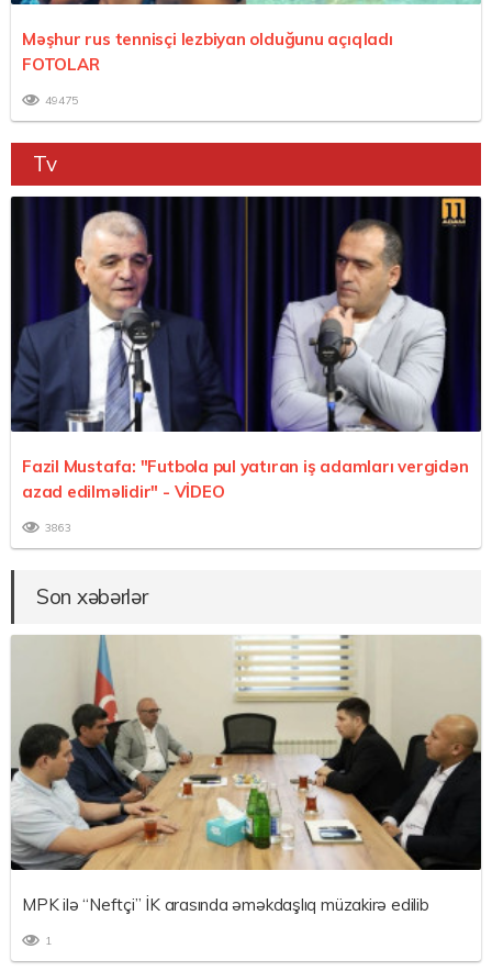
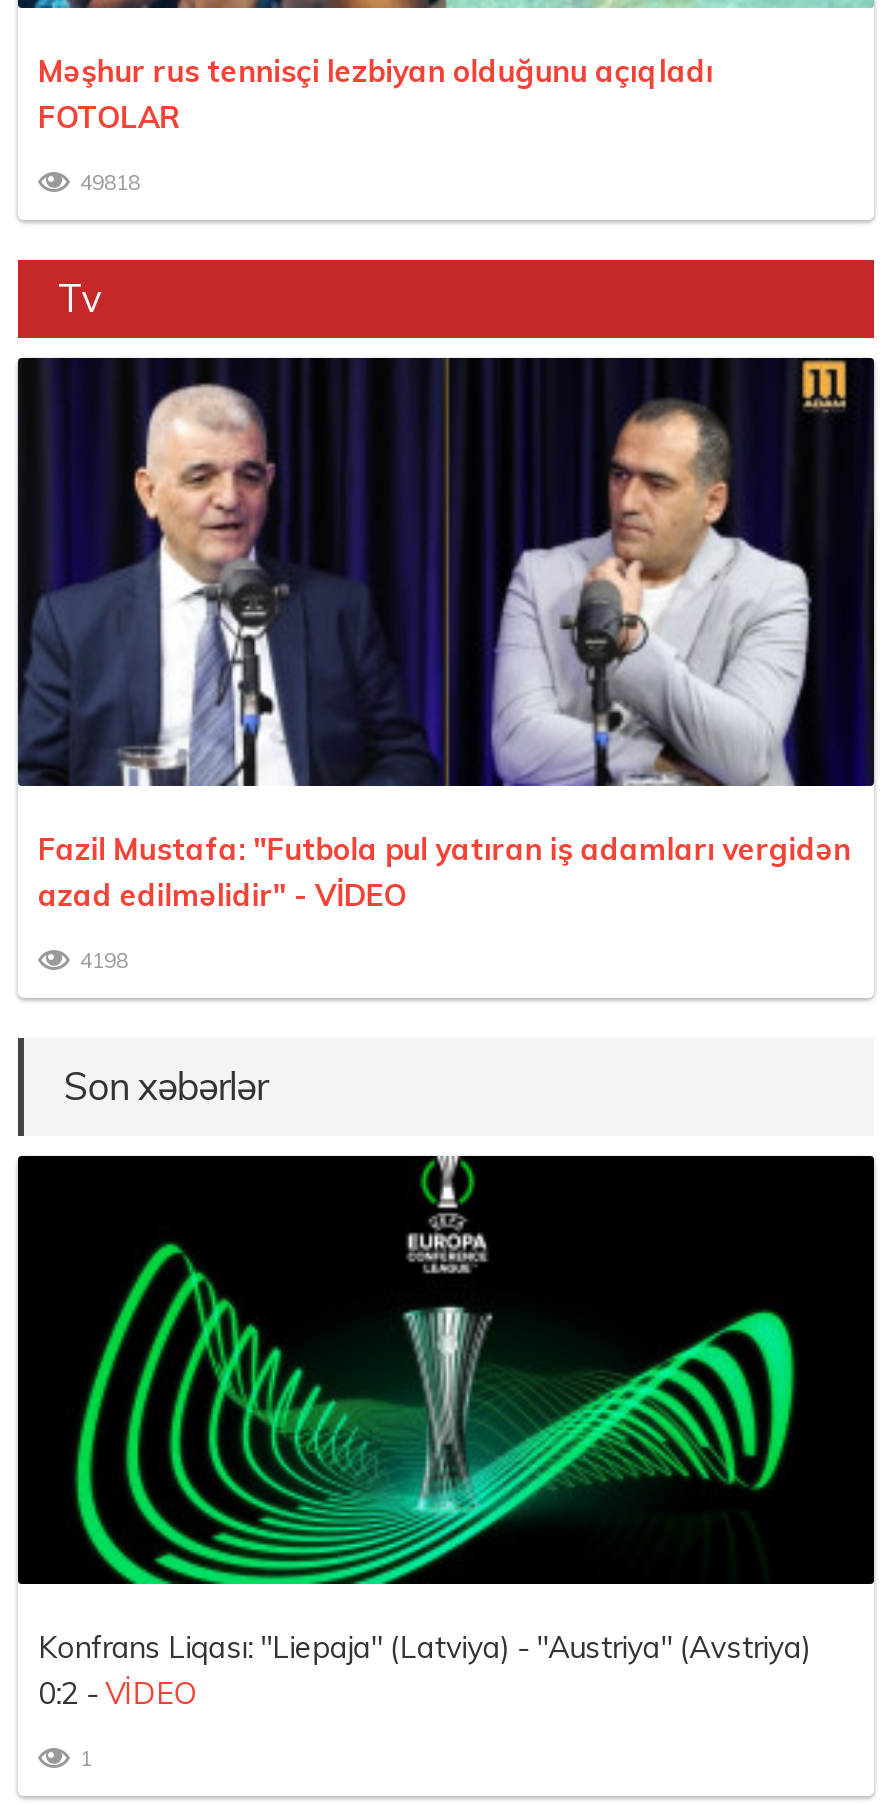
- 49475
+ 49818

- 3863
+ 4198

- [image]
- MPK ilə “Neftçi” İK arasında əməkdaşlıq müzakirə edilib
+ [image]
+ Konfrans Liqası: "Liepaja" (Latviya) - "Austriya" (Avstriya)
+ 0:2 - VİDEO
